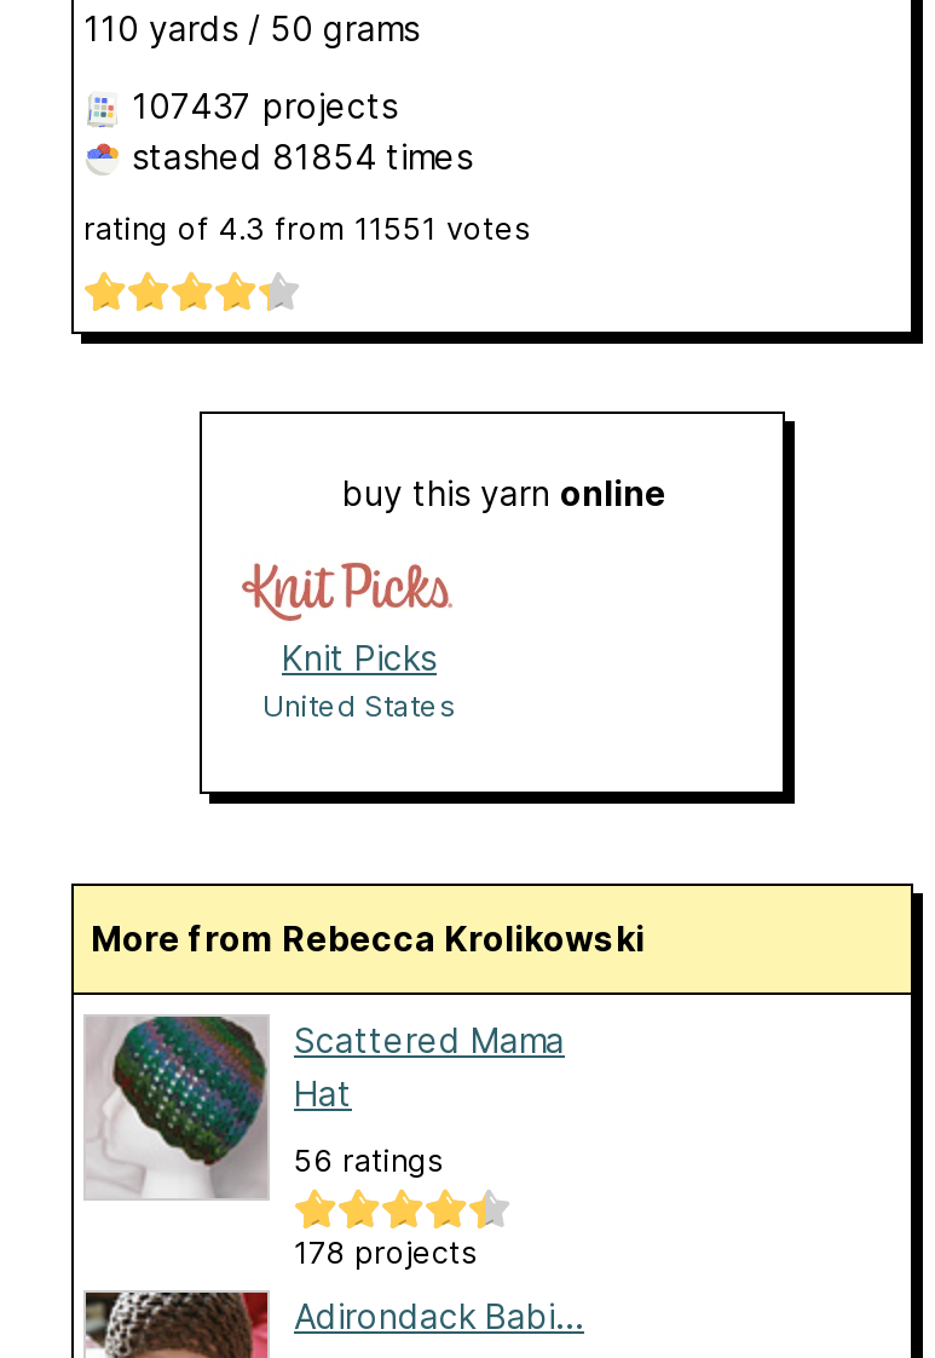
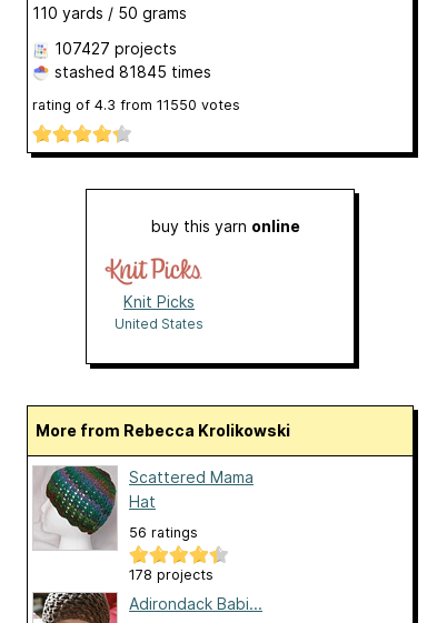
- 107437 projects
+ 107427 projects

- stashed 81854 times
+ stashed 81845 times

- rating of 4.3 from 11551 votes
+ rating of 4.3 from 11550 votes
